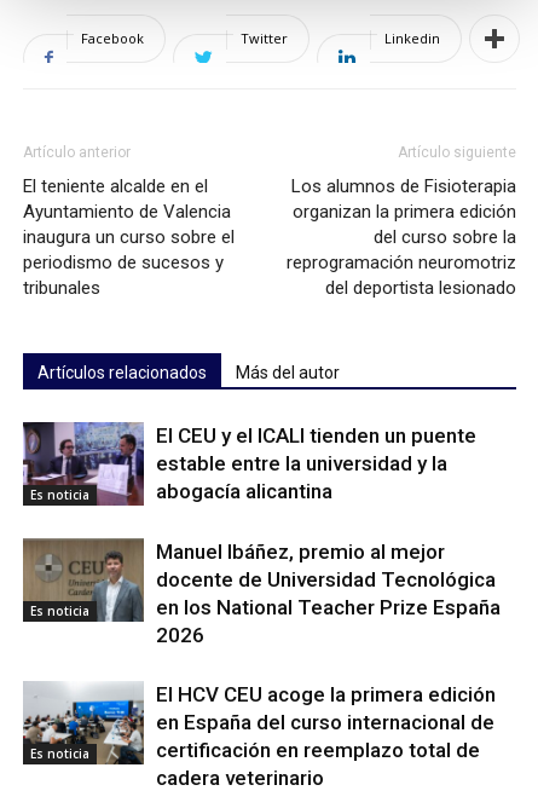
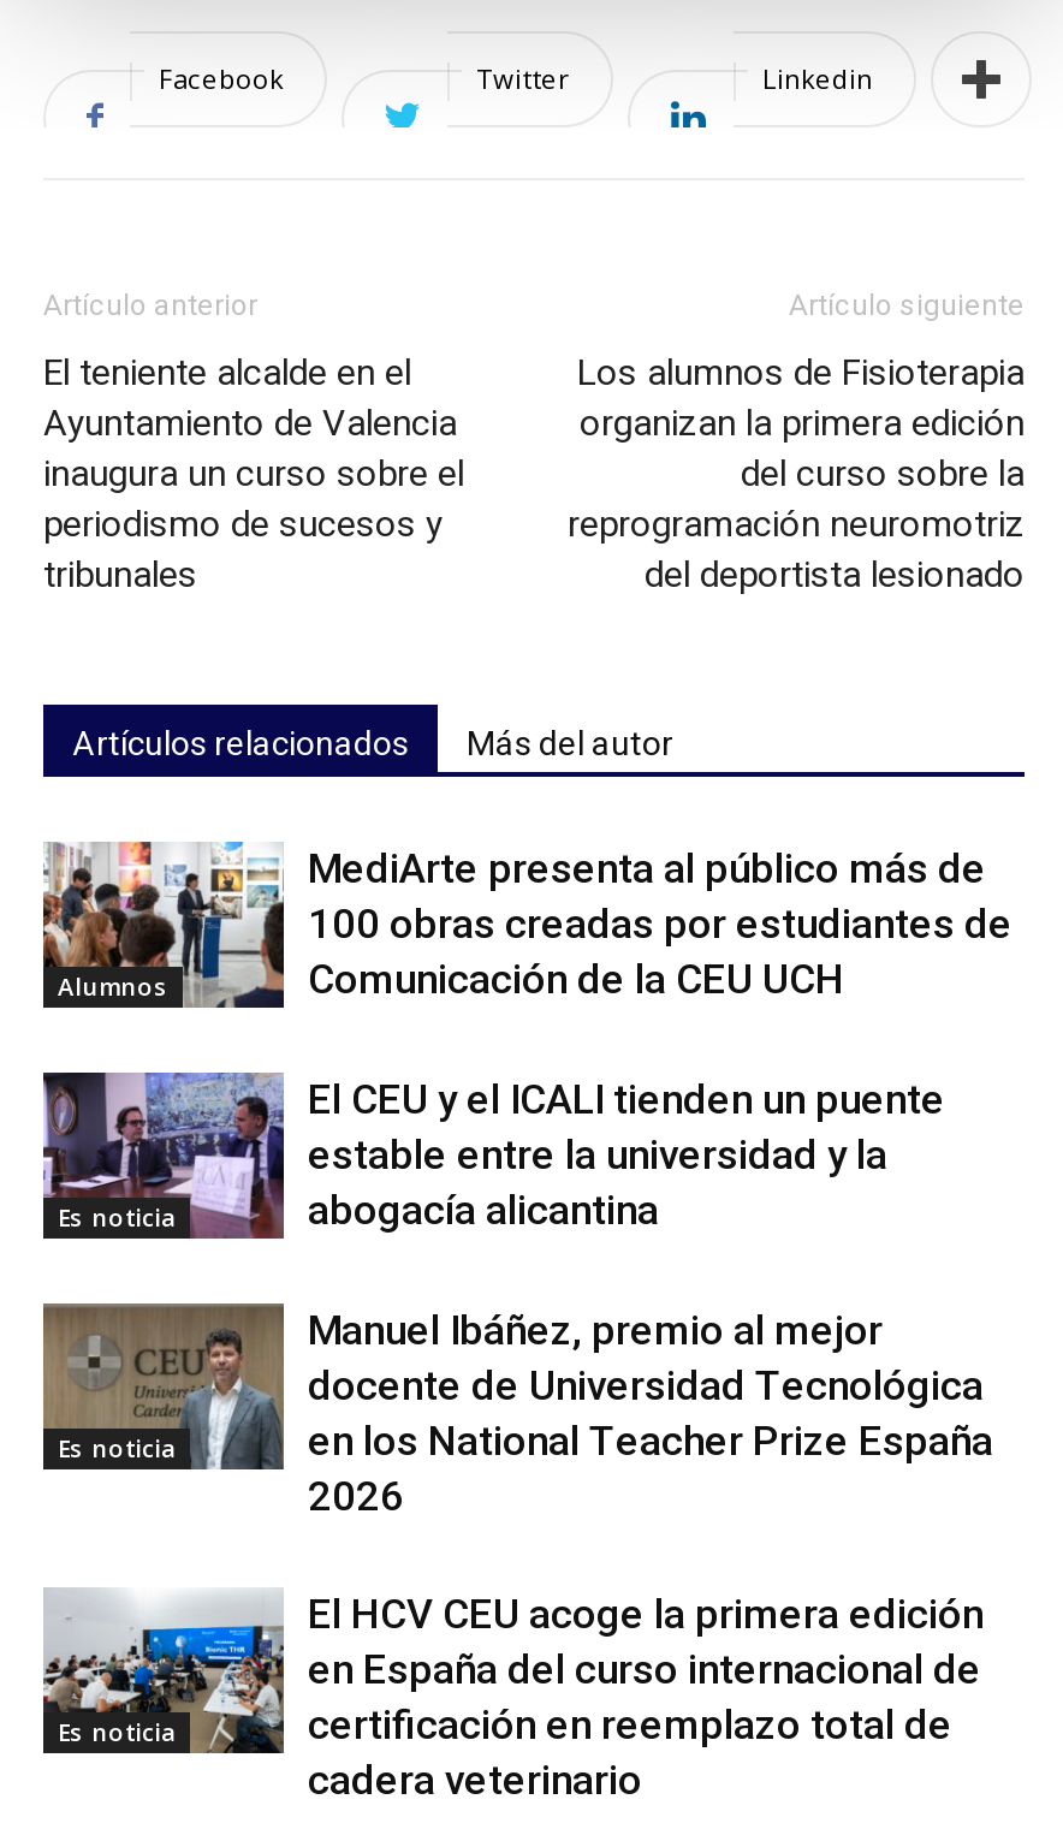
+ [image]
+ Alumnos

+ MediArte presenta al público más de
+ 100 obras creadas por estudiantes de
+ Comunicación de la CEU UCH
